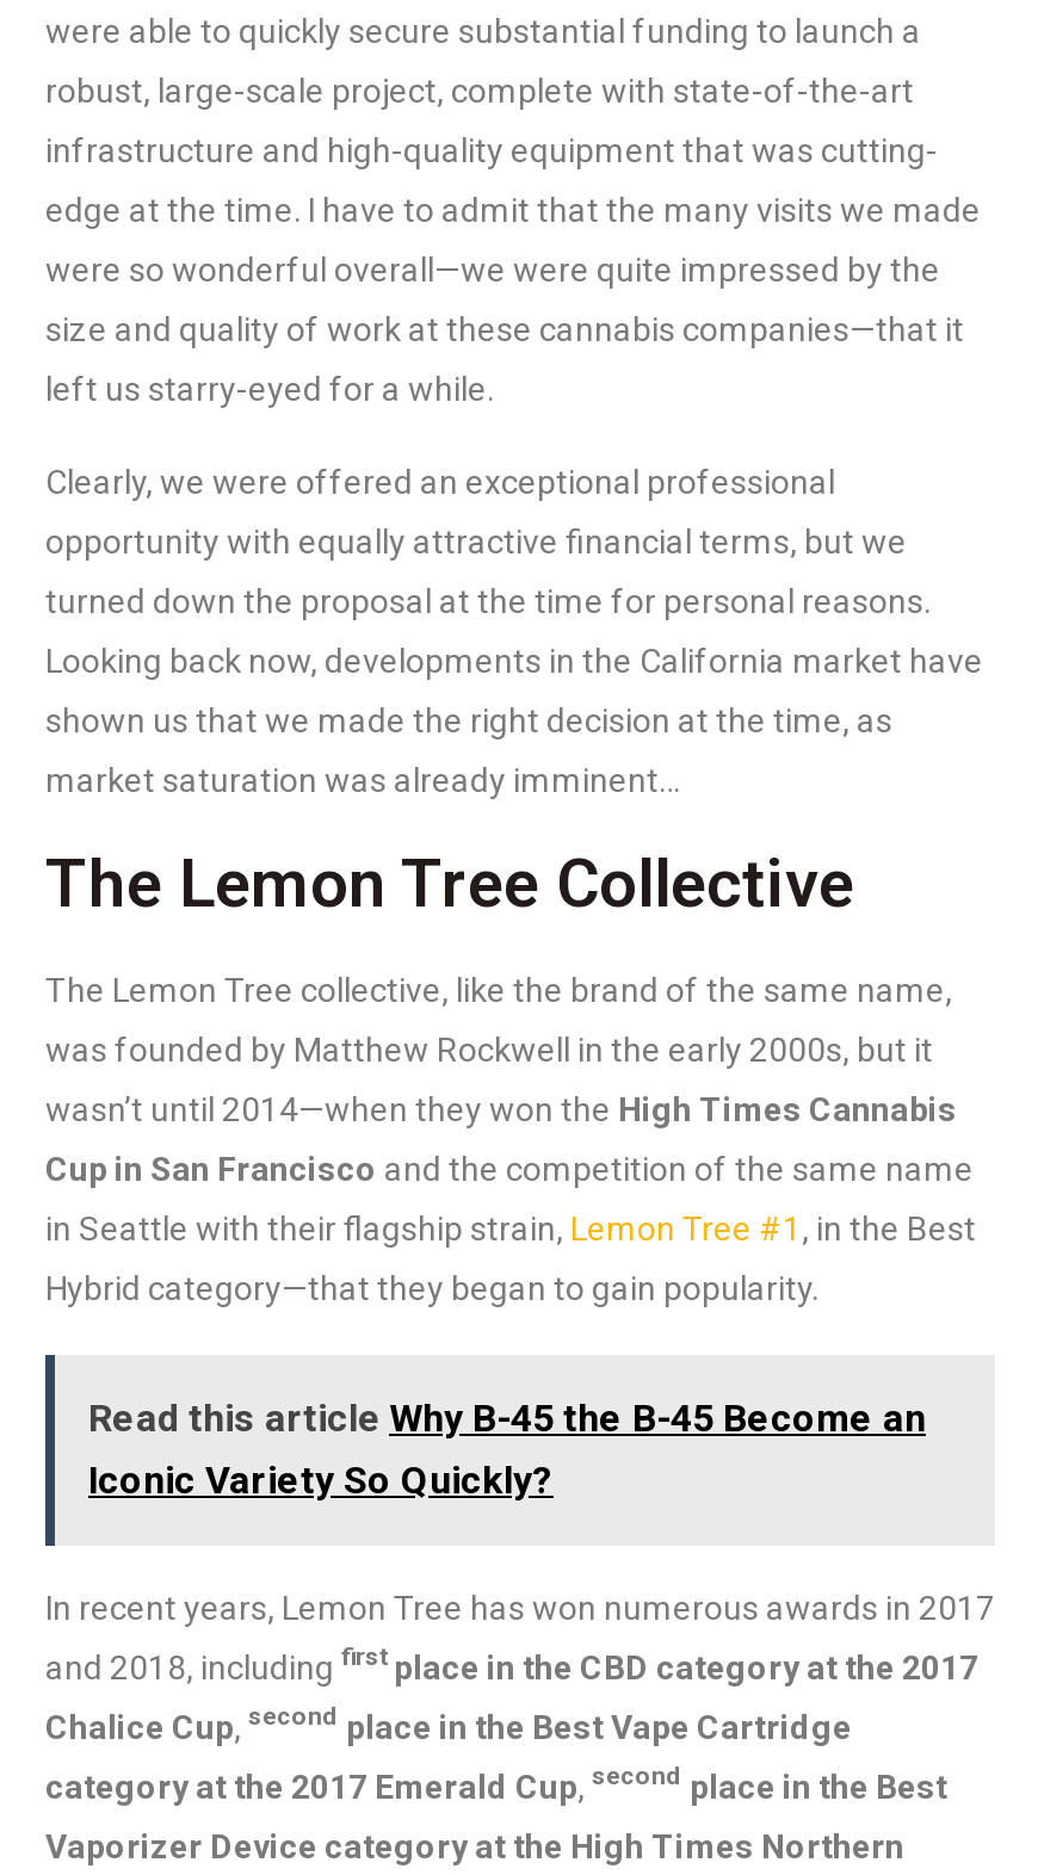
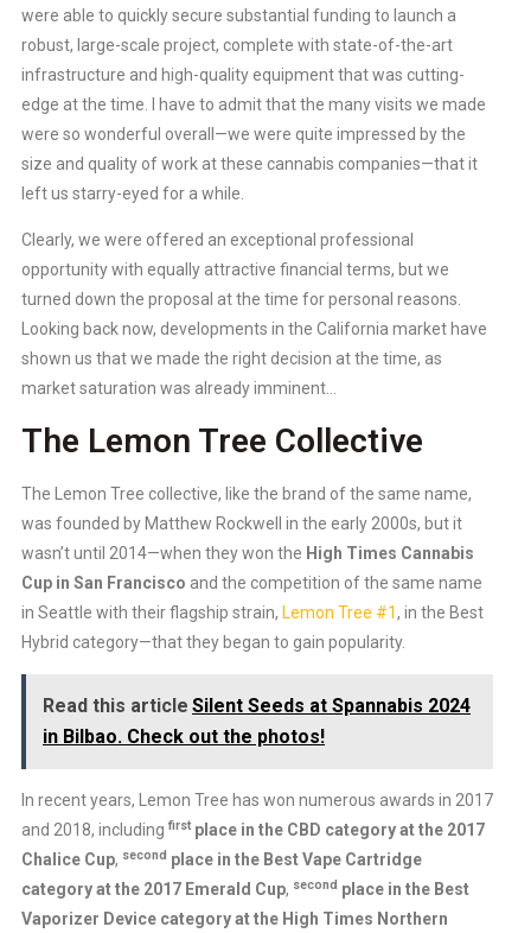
- Read this article Why B-45 the B-45 Become an
- Iconic Variety So Quickly?
+ Read this article Silent Seeds at Spannabis 2024
+ in Bilbao. Check out the photos!
